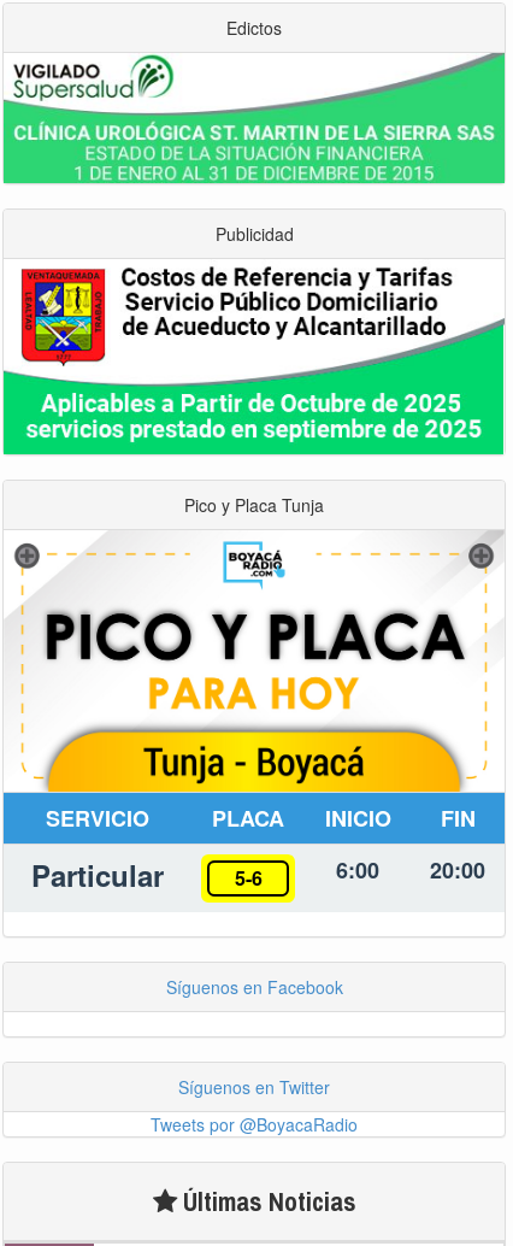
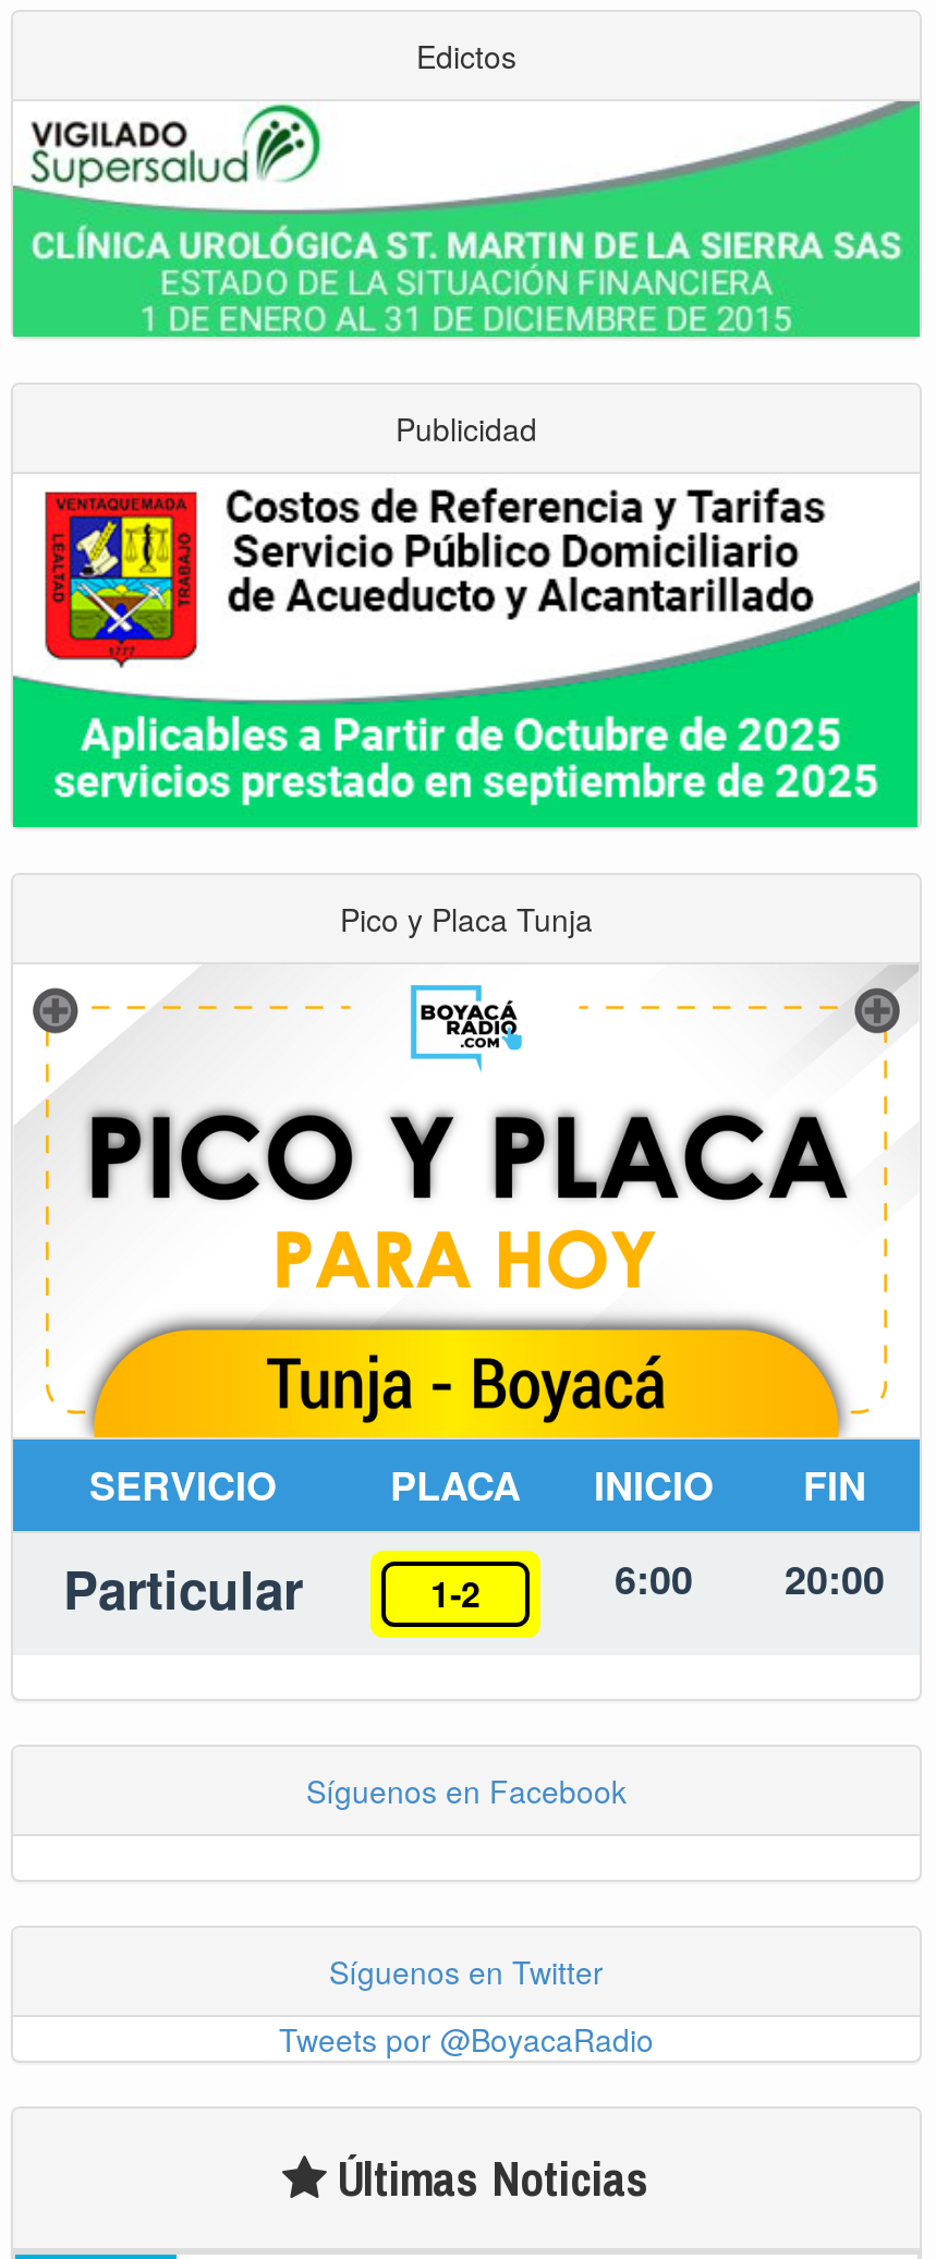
- 5-6
+ 1-2
